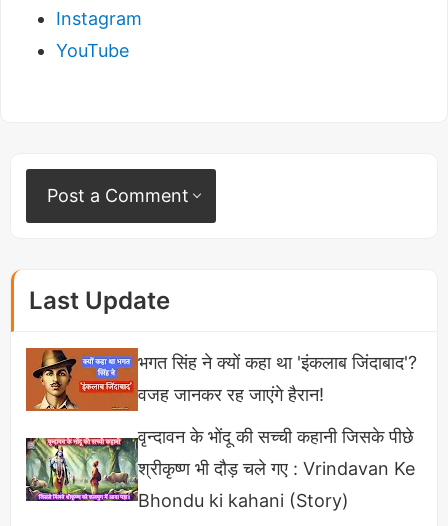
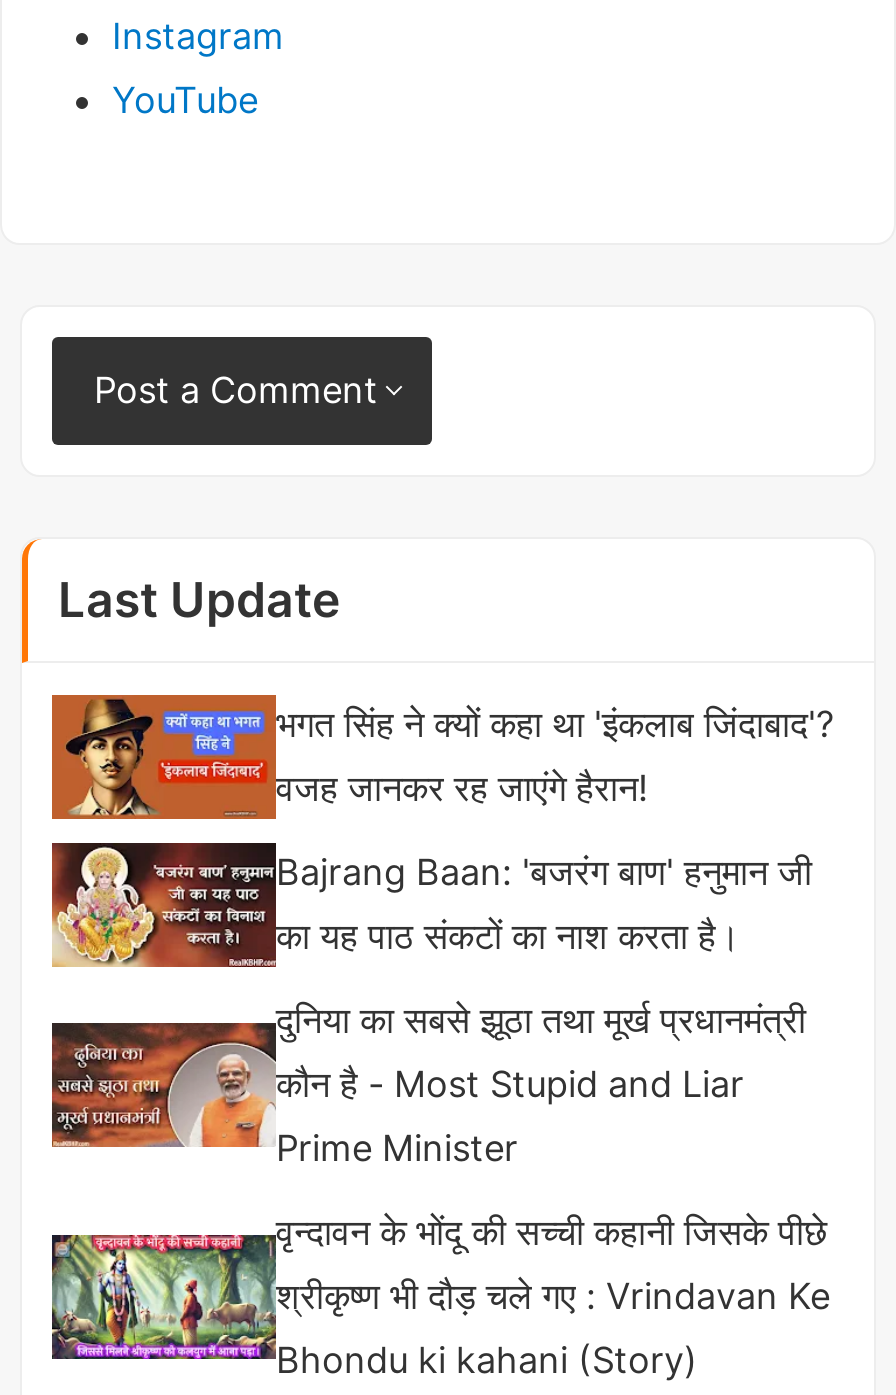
+ [image]
+ Bajrang Baan: 'बजरंग बाण' हनुमान जी
+ का यह पाठ संकटों का नाश करता है।
+ दुनिया का सबसे झूठा तथा मूर्ख प्रधानमंत्री
+ कौन है - Most Stupid and Liar
+ Prime Minister

+ [image]
